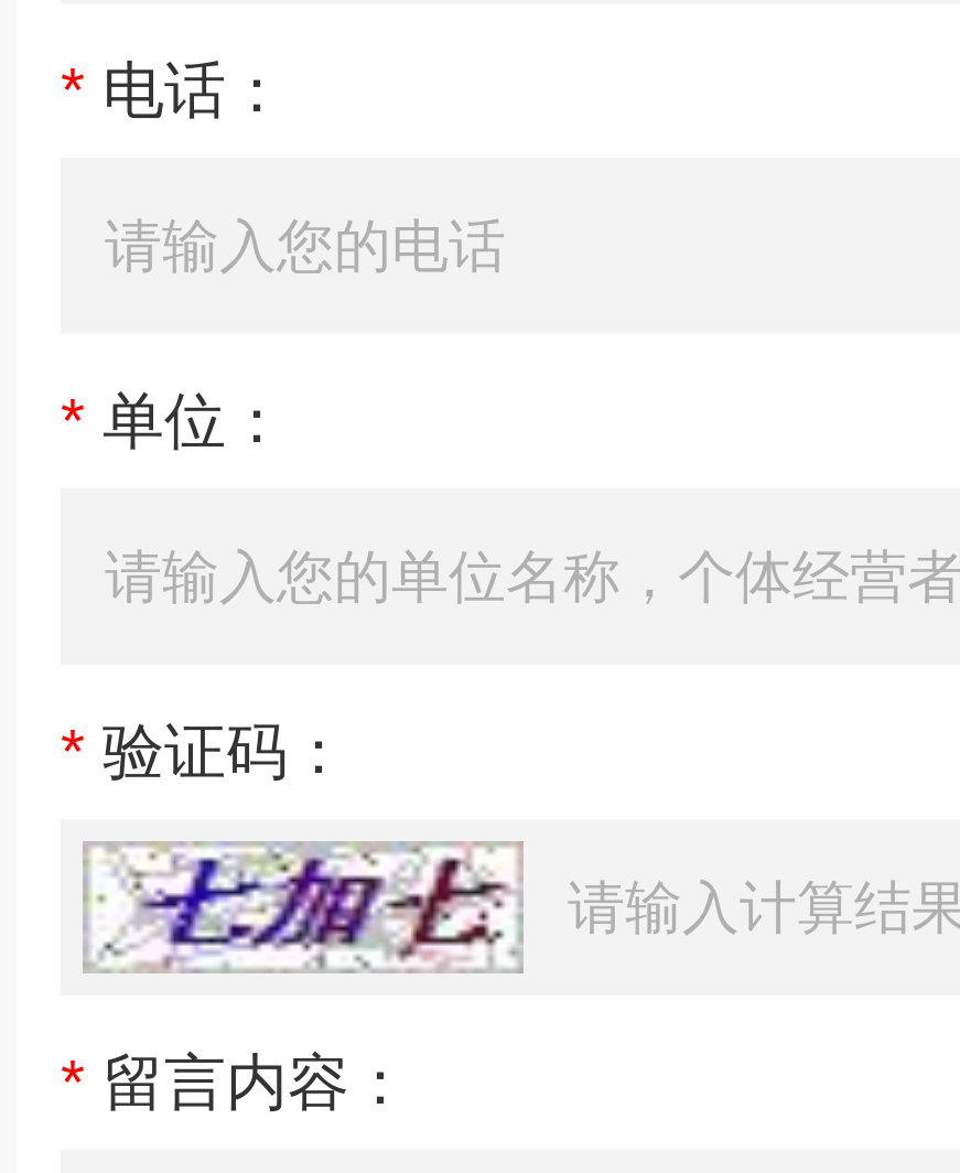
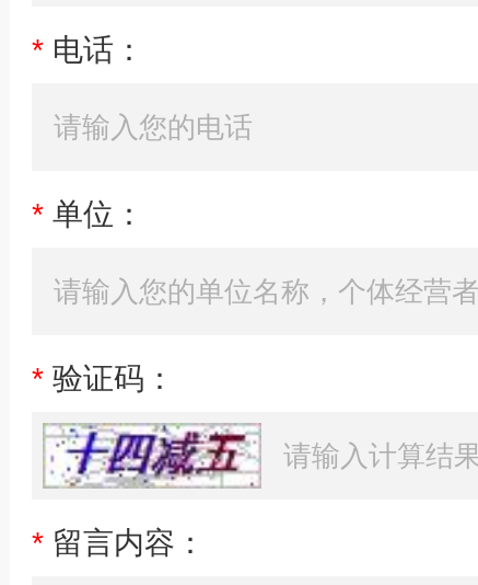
- [image]
+ [image]
